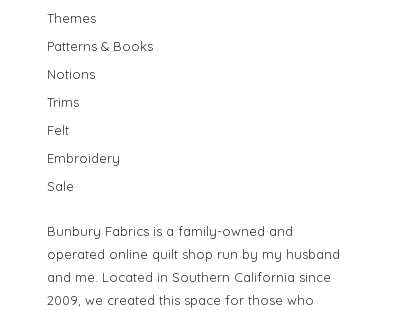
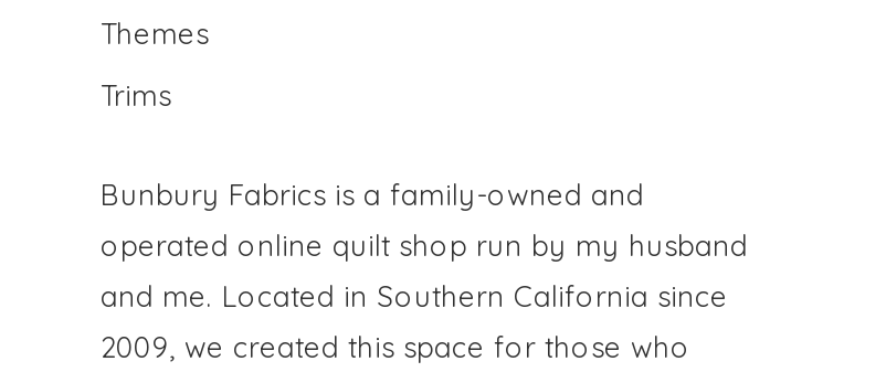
- Patterns & Books
- Notions

- Felt
- Embroidery
- Sale
